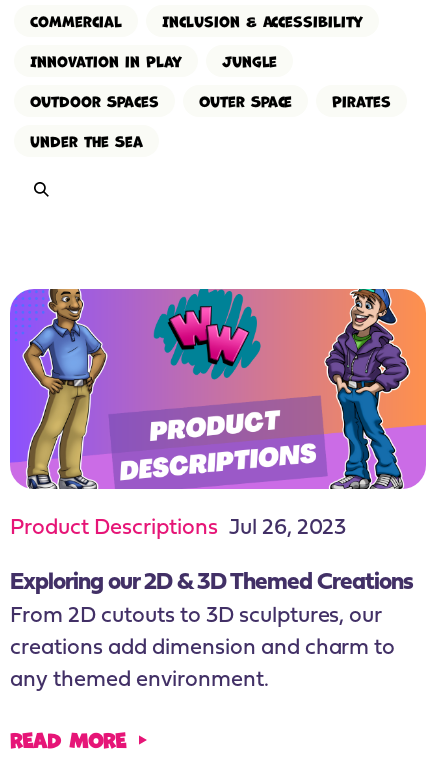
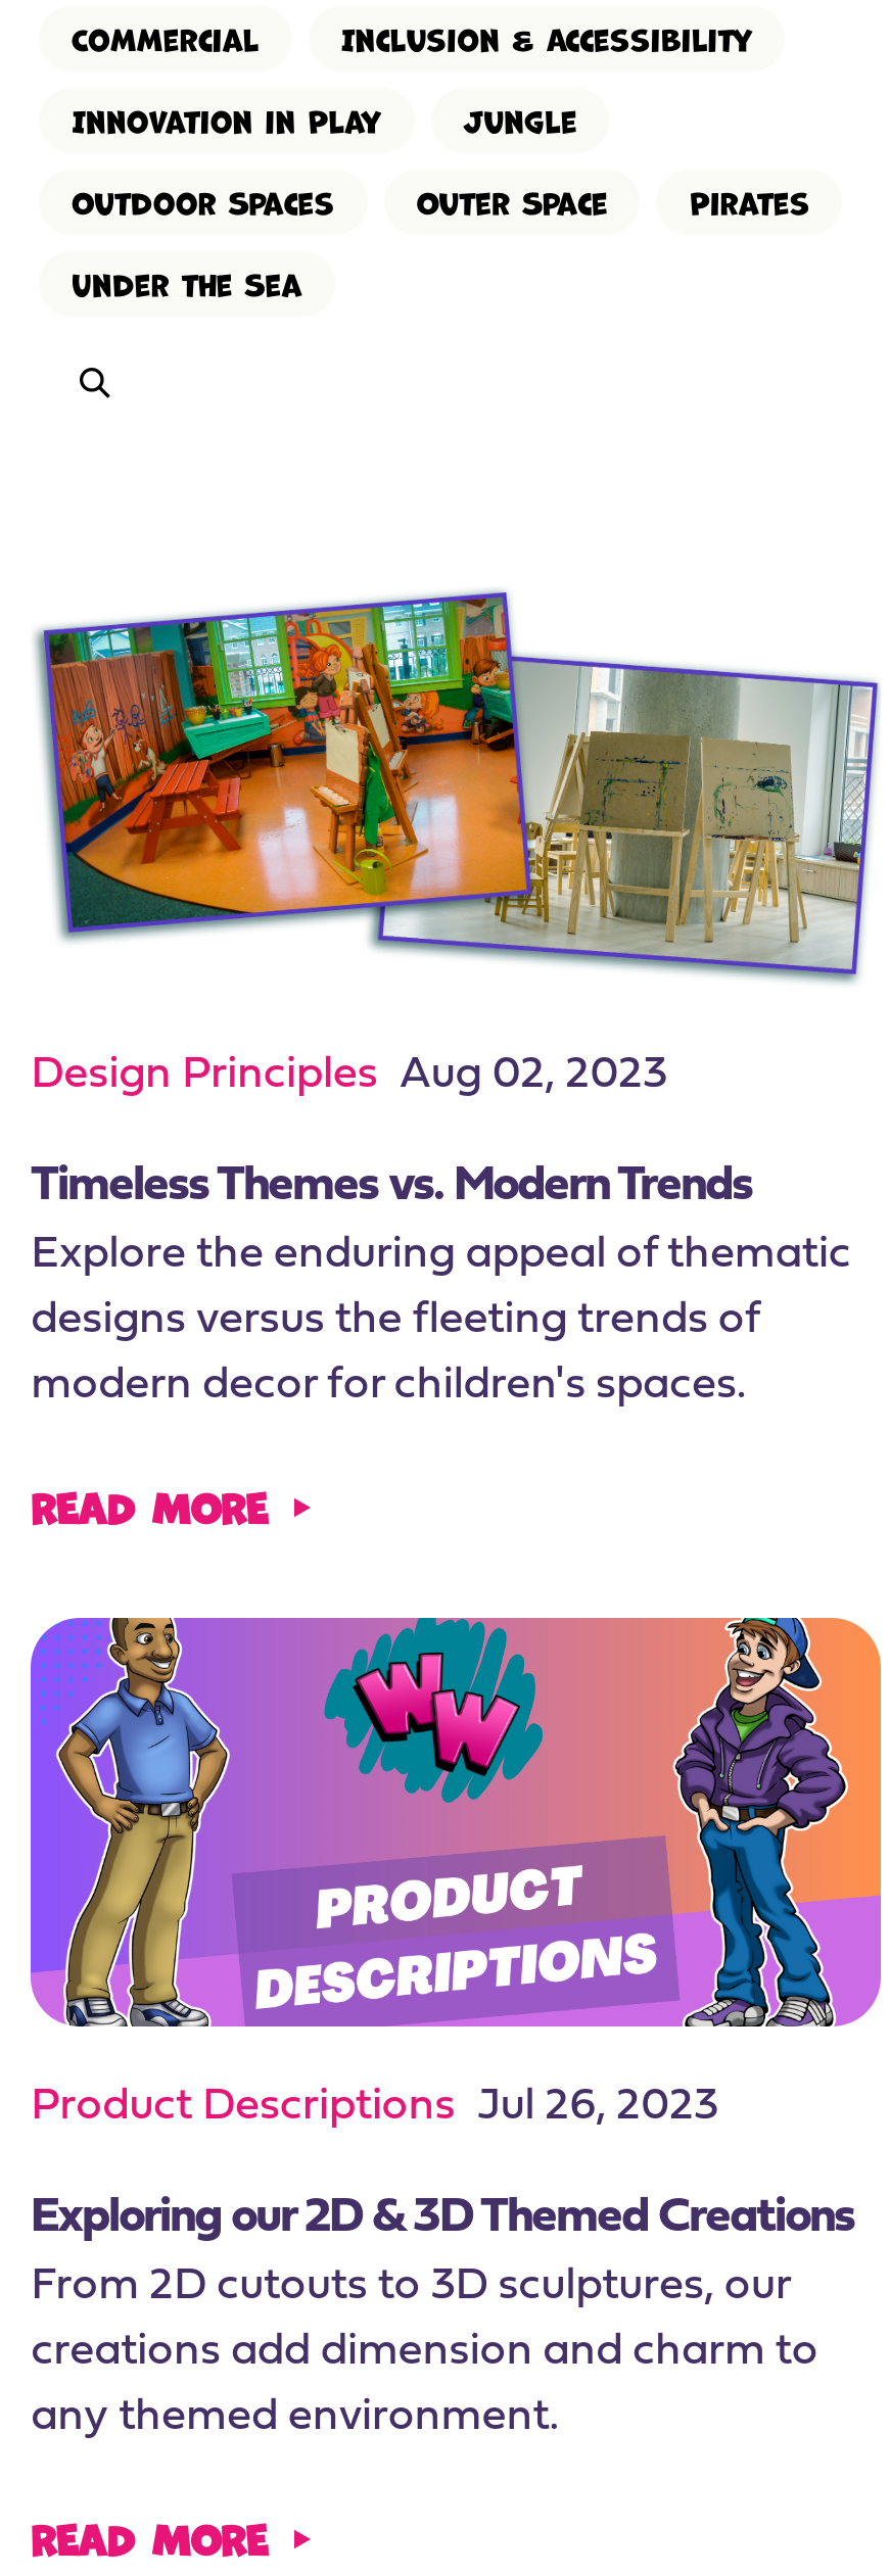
+ [image]
+ Design Principles Aug 02, 2023
+ Timeless Themes vs. Modern Trends
+ Explore the enduring appeal of thematic
+ designs versus the fleeting trends of
+ modern decor for children's spaces.
+ READ MORE
